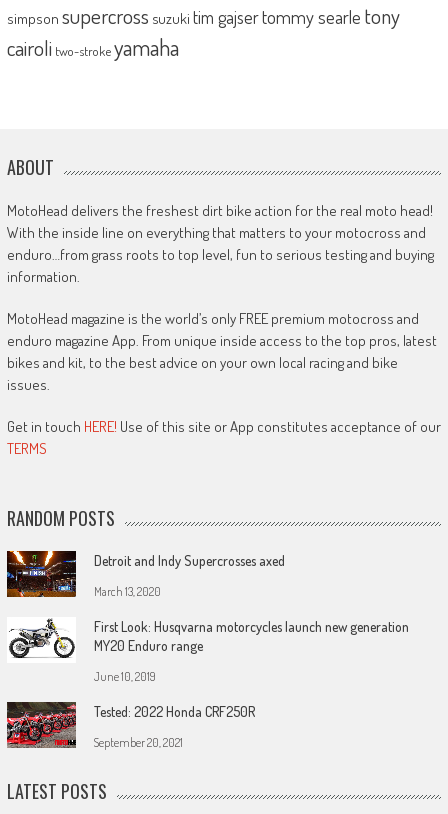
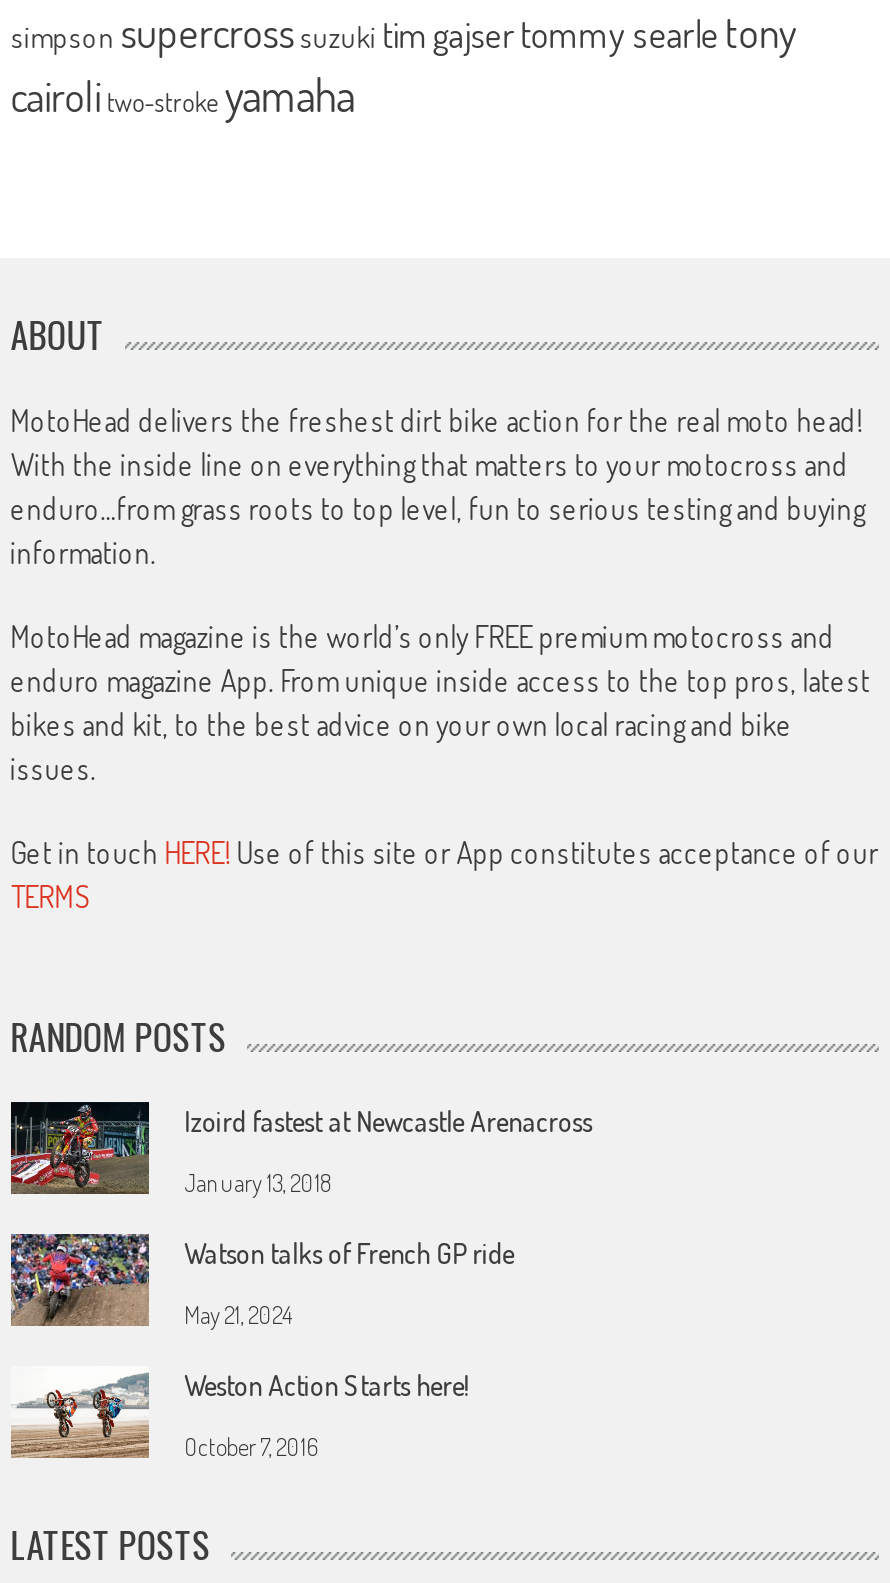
- [image]
- Detroit and Indy Supercrosses axed
+ [image]
+ Izoird fastest at Newcastle Arenacross

- March 13, 2020
+ January 13, 2018

- [image]
- First Look: Husqvarna motorcycles launch new generation
- MY20 Enduro range
+ [image]
+ Watson talks of French GP ride

- June 10, 2019
+ May 21, 2024

- [image]
- Tested: 2022 Honda CRF250R
+ [image]
+ Weston Action Starts here!

- September 20, 2021
+ October 7, 2016
